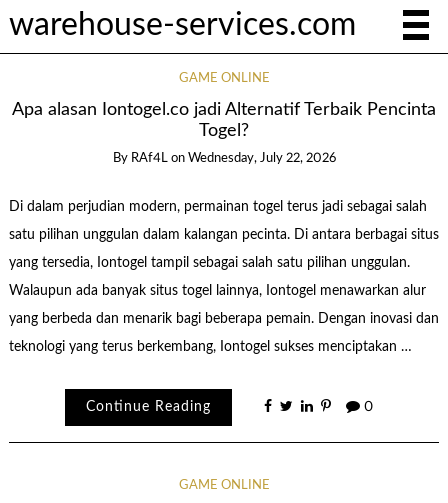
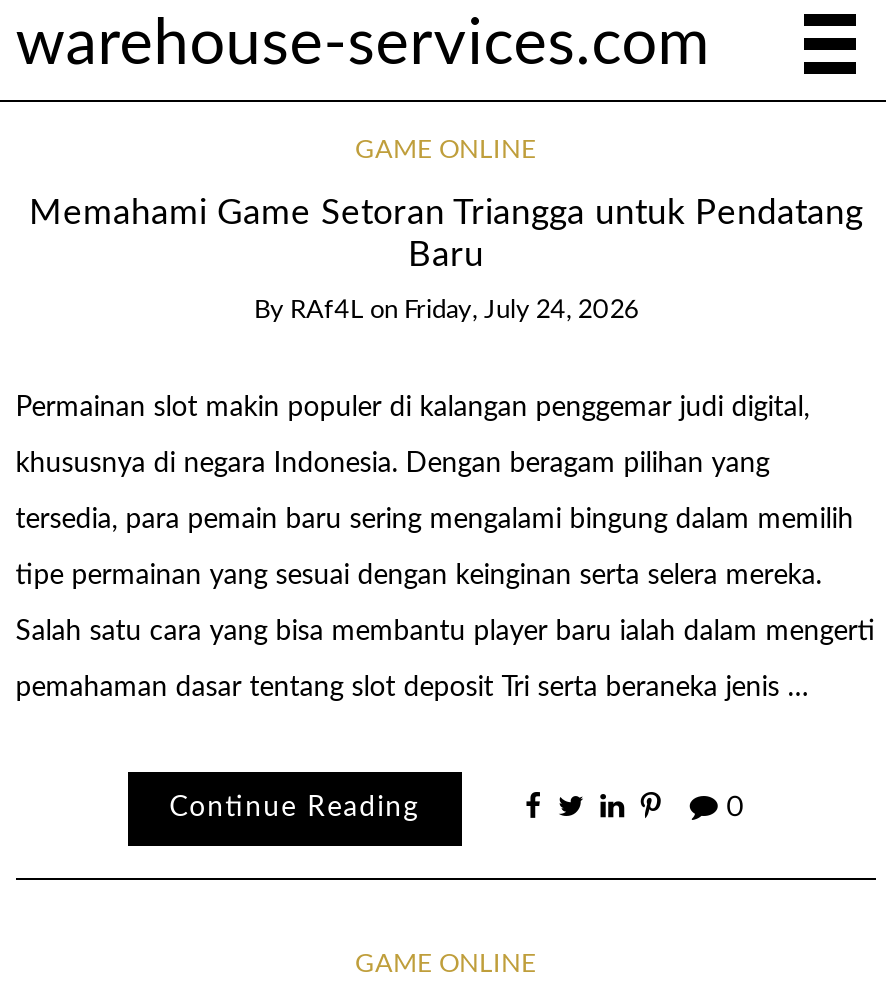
- Apa alasan Iontogel.co jadi Alternatif Terbaik Pencinta
- Togel?
+ Memahami Game Setoran Triangga untuk Pendatang
+ Baru

- By RAf4L on Wednesday, July 22, 2026
+ By RAf4L on Friday, July 24, 2026

- Di dalam perjudian modern, permainan togel terus jadi sebagai salah
+ Permainan slot makin populer di kalangan penggemar judi digital,

- satu pilihan unggulan dalam kalangan pecinta. Di antara berbagai situs
+ khususnya di negara Indonesia. Dengan beragam pilihan yang

- yang tersedia, Iontogel tampil sebagai salah satu pilihan unggulan.
+ tersedia, para pemain baru sering mengalami bingung dalam memilih

- Walaupun ada banyak situs togel lainnya, Iontogel menawarkan alur
+ tipe permainan yang sesuai dengan keinginan serta selera mereka.

- yang berbeda dan menarik bagi beberapa pemain. Dengan inovasi dan
+ Salah satu cara yang bisa membantu player baru ialah dalam mengerti

- teknologi yang terus berkembang, Iontogel sukses menciptakan …
+ pemahaman dasar tentang slot deposit Tri serta beraneka jenis …
